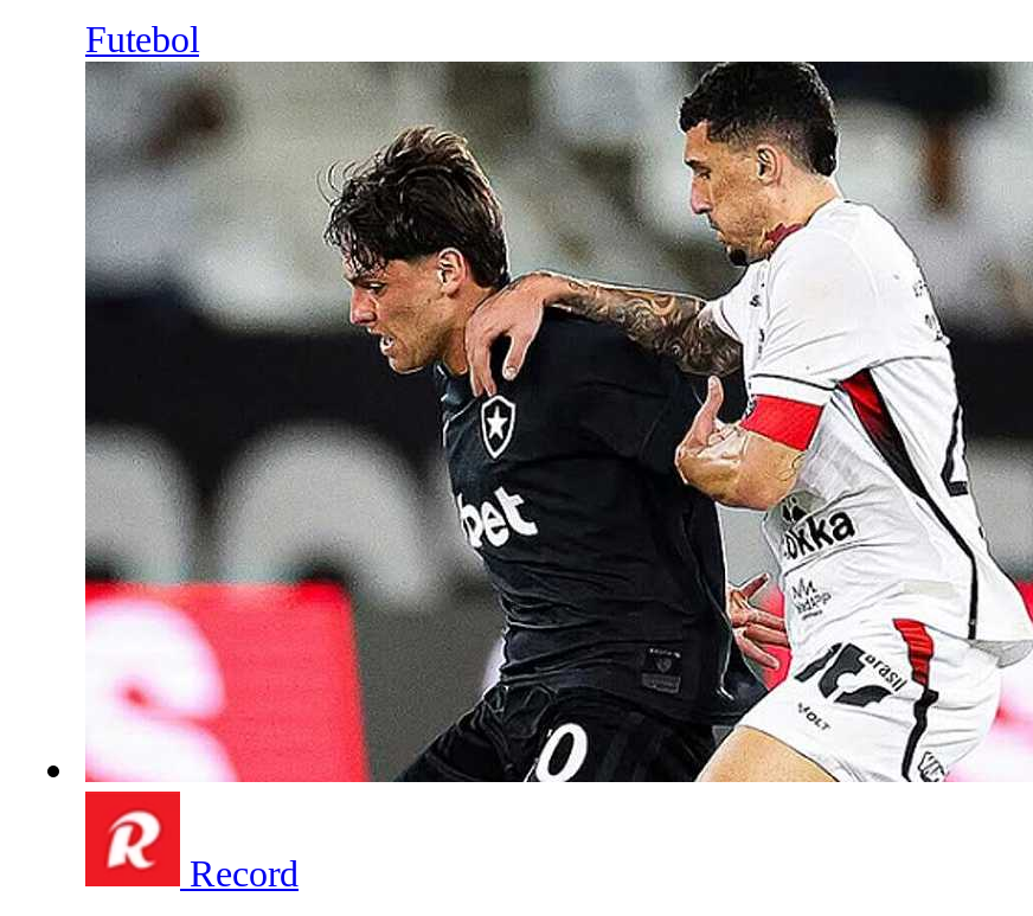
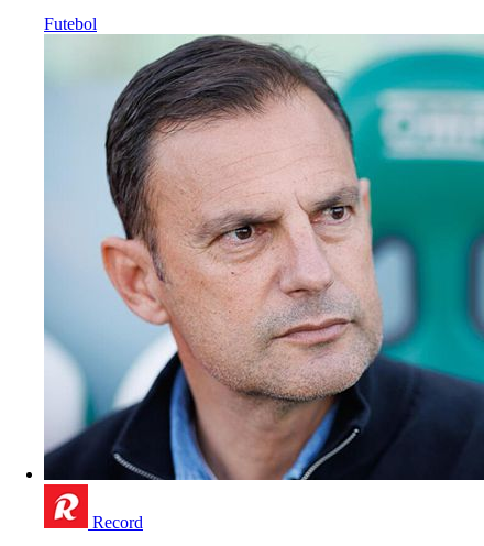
- [image]
+ [image]
